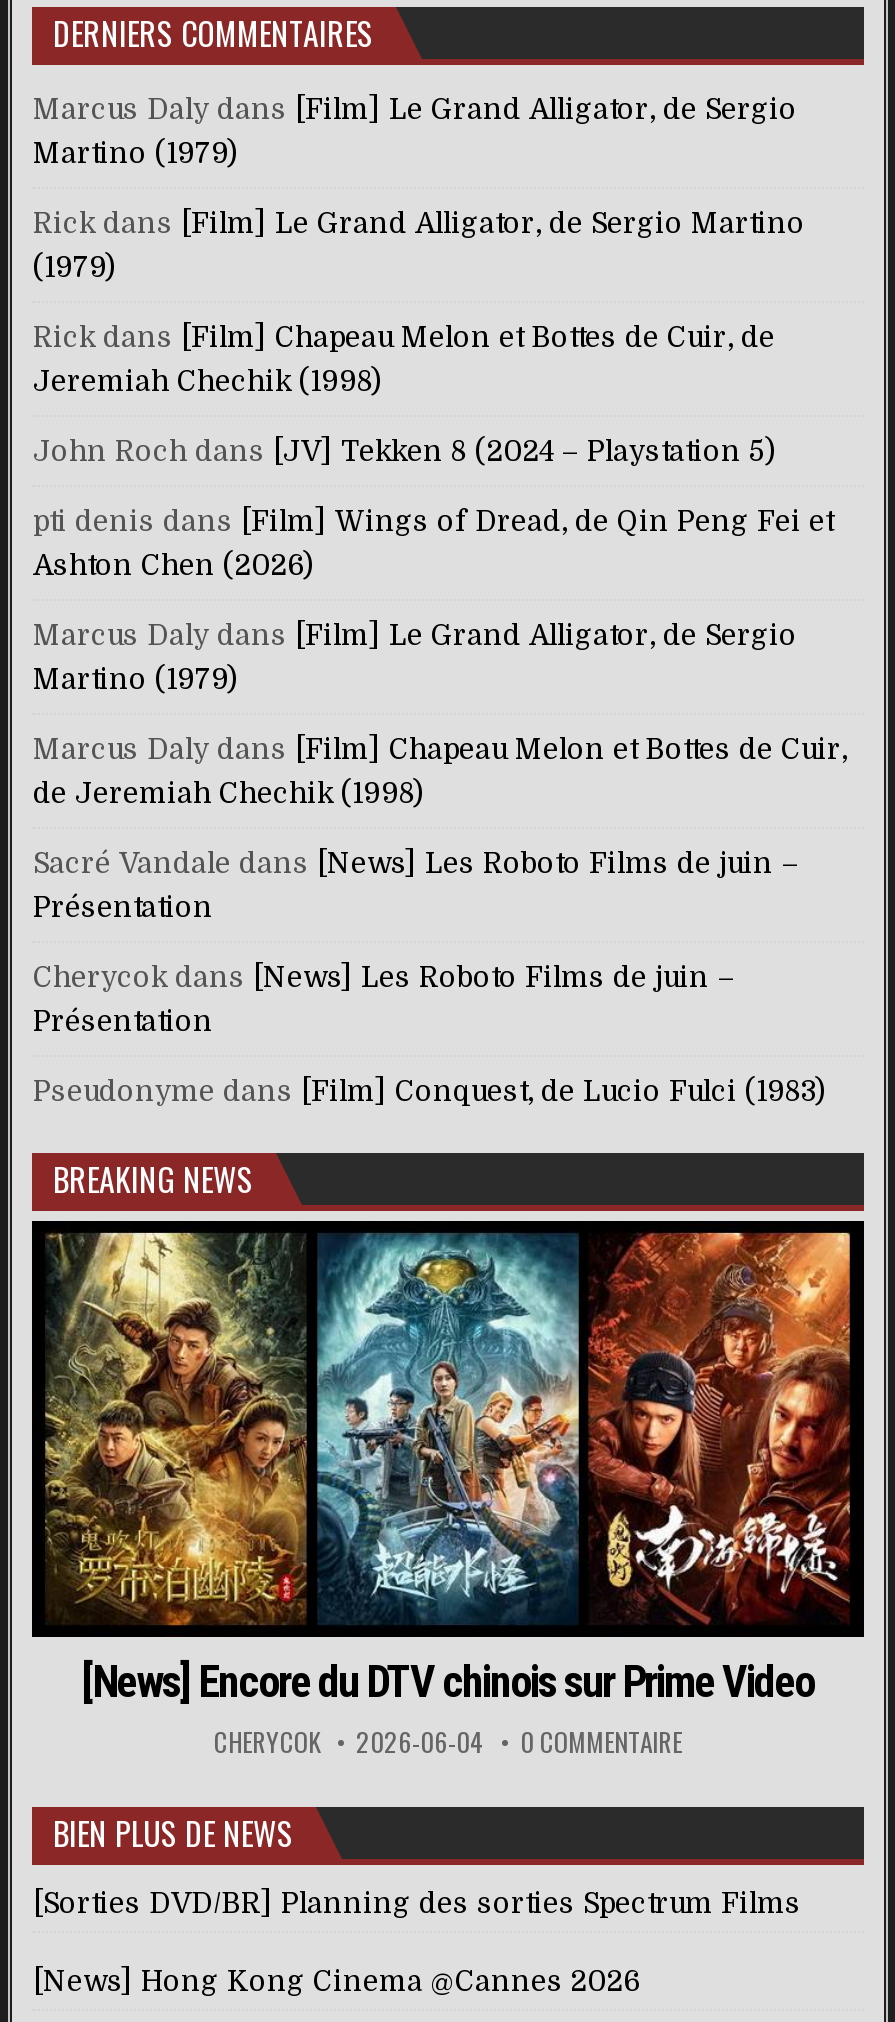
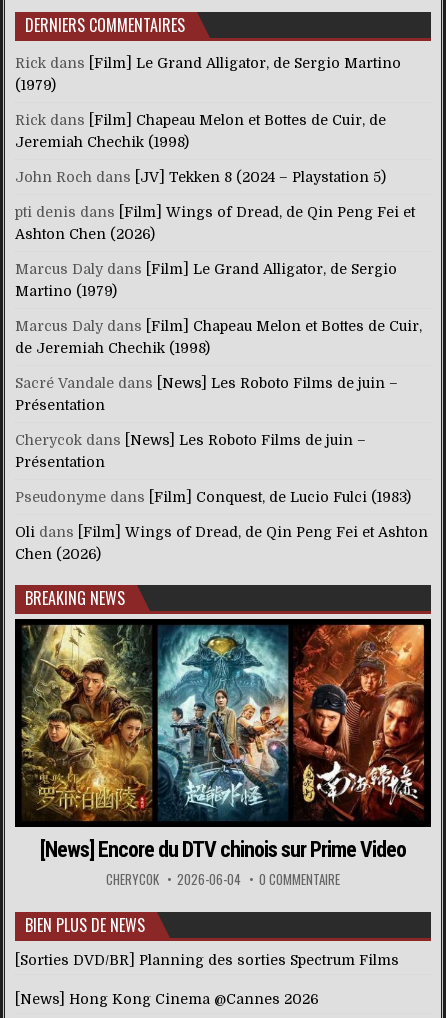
- Marcus Daly dans [Film] Le Grand Alligator, de Sergio
- Martino (1979)

moved up: Rick dans [Film] Le Grand Alligator, de Sergio Martino | (1979) | Rick dans [Film] Chapeau Melon et Bottes de Cuir, de | ... | Présentation | Pseudonyme dans [Film] Conquest, de Lucio Fulci (1983)

+ Oli dans [Film] Wings of Dread, de Qin Peng Fei et Ashton
+ Chen (2026)
